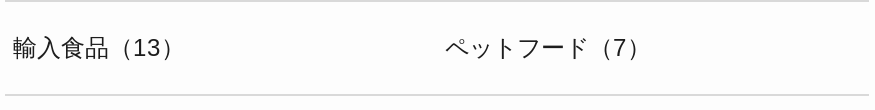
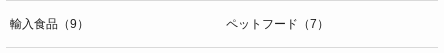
- 輸入食品（13）
+ 輸入食品（9）
